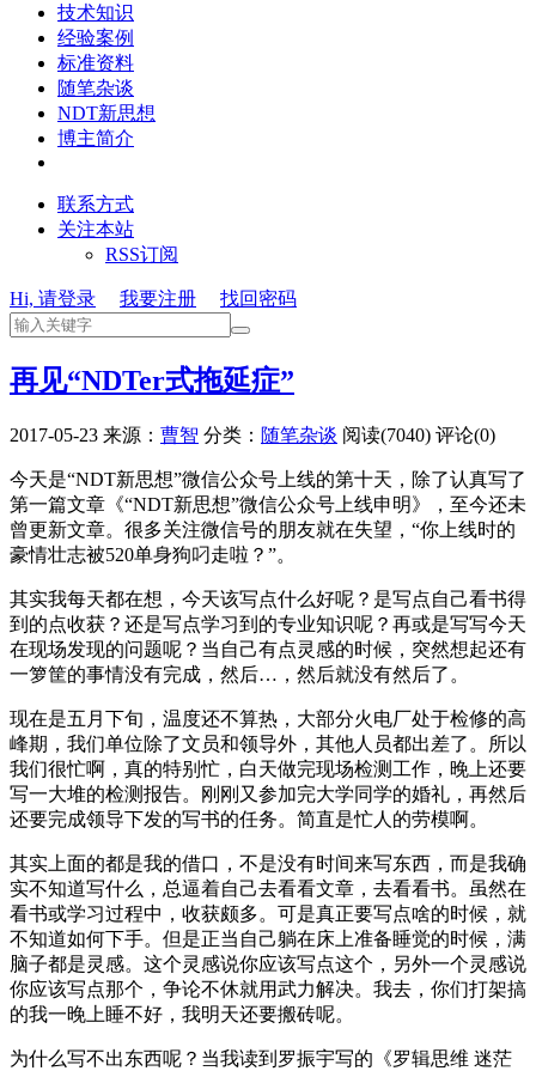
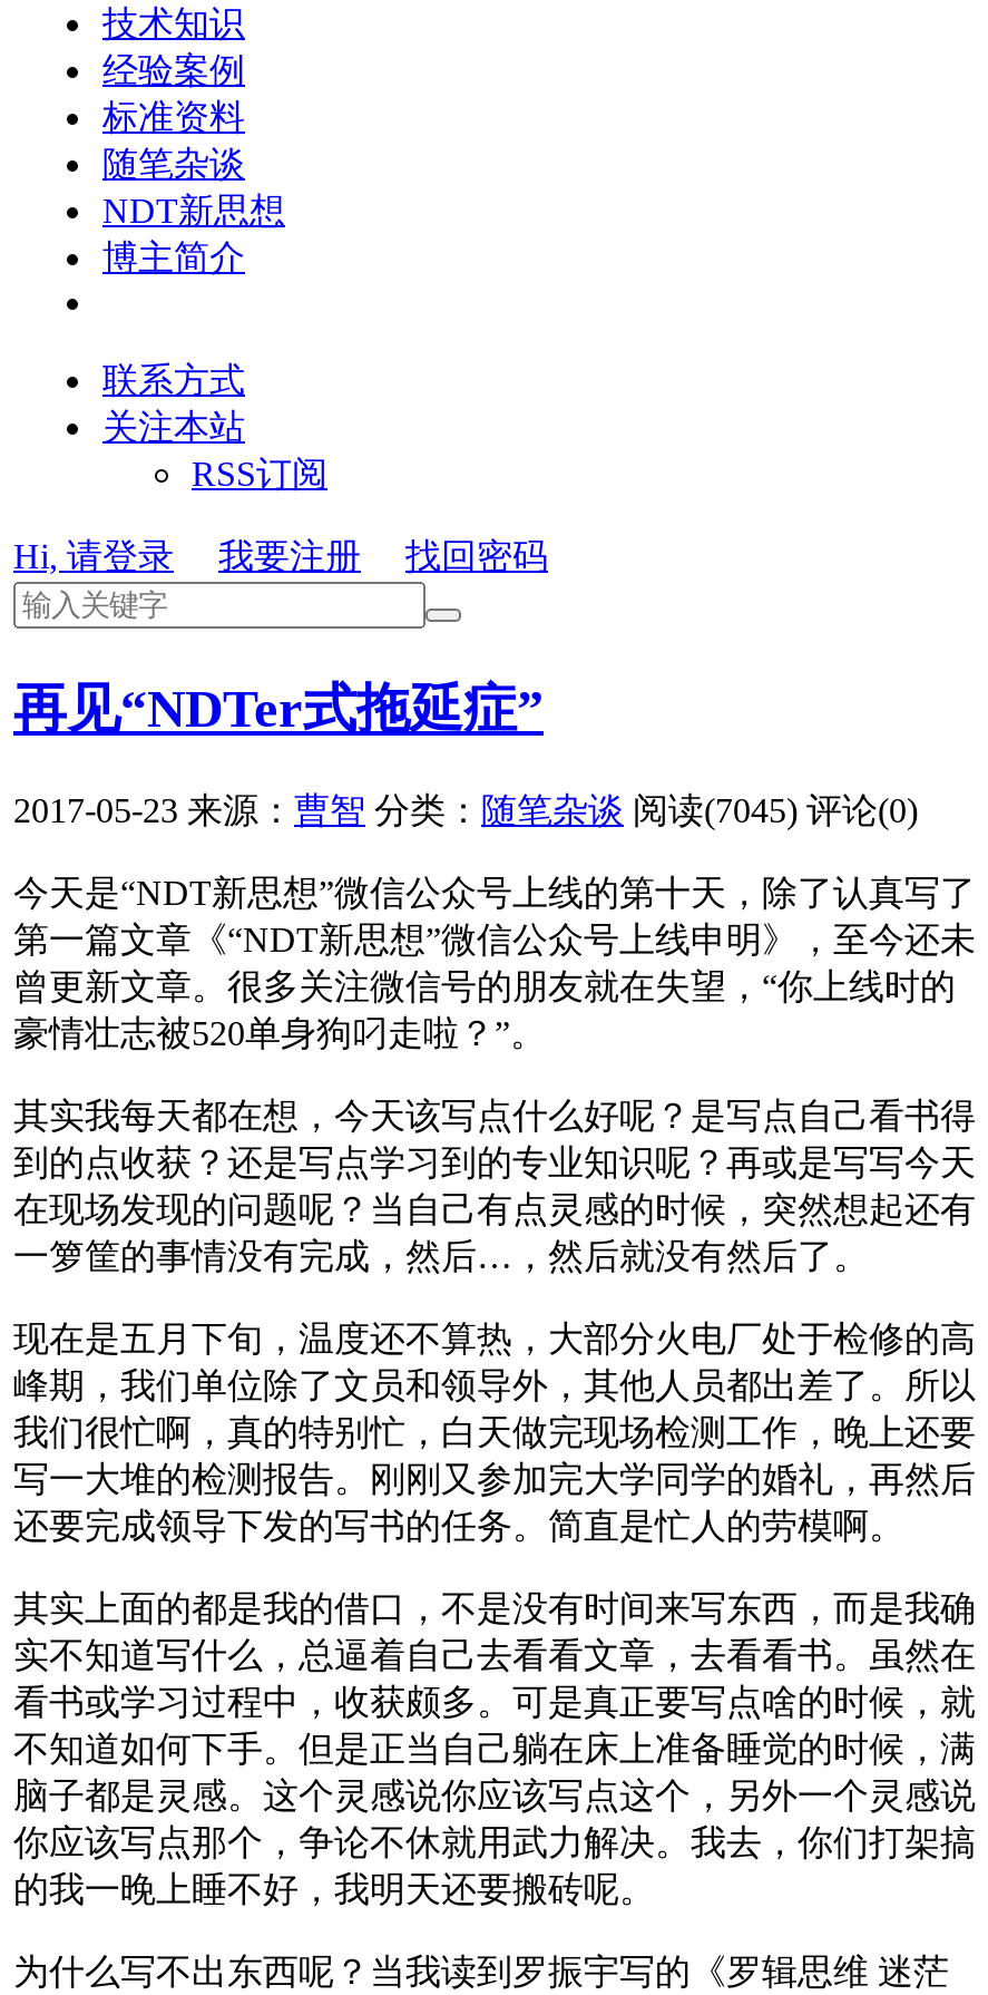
- 2017-05-23 来源：曹智 分类：随笔杂谈 阅读(7040) 评论(0)
+ 2017-05-23 来源：曹智 分类：随笔杂谈 阅读(7045) 评论(0)
